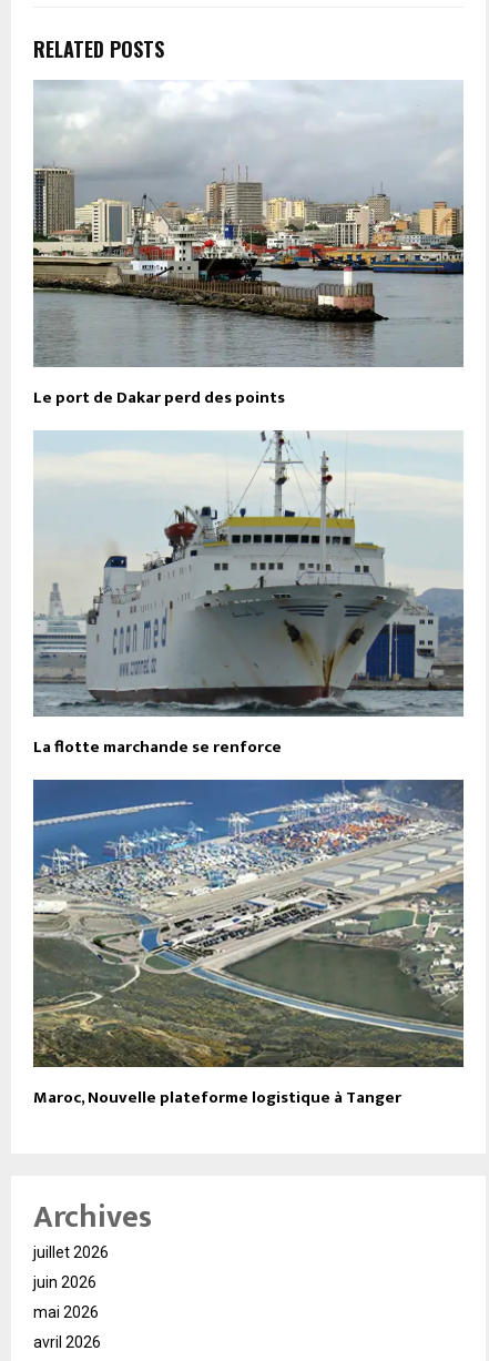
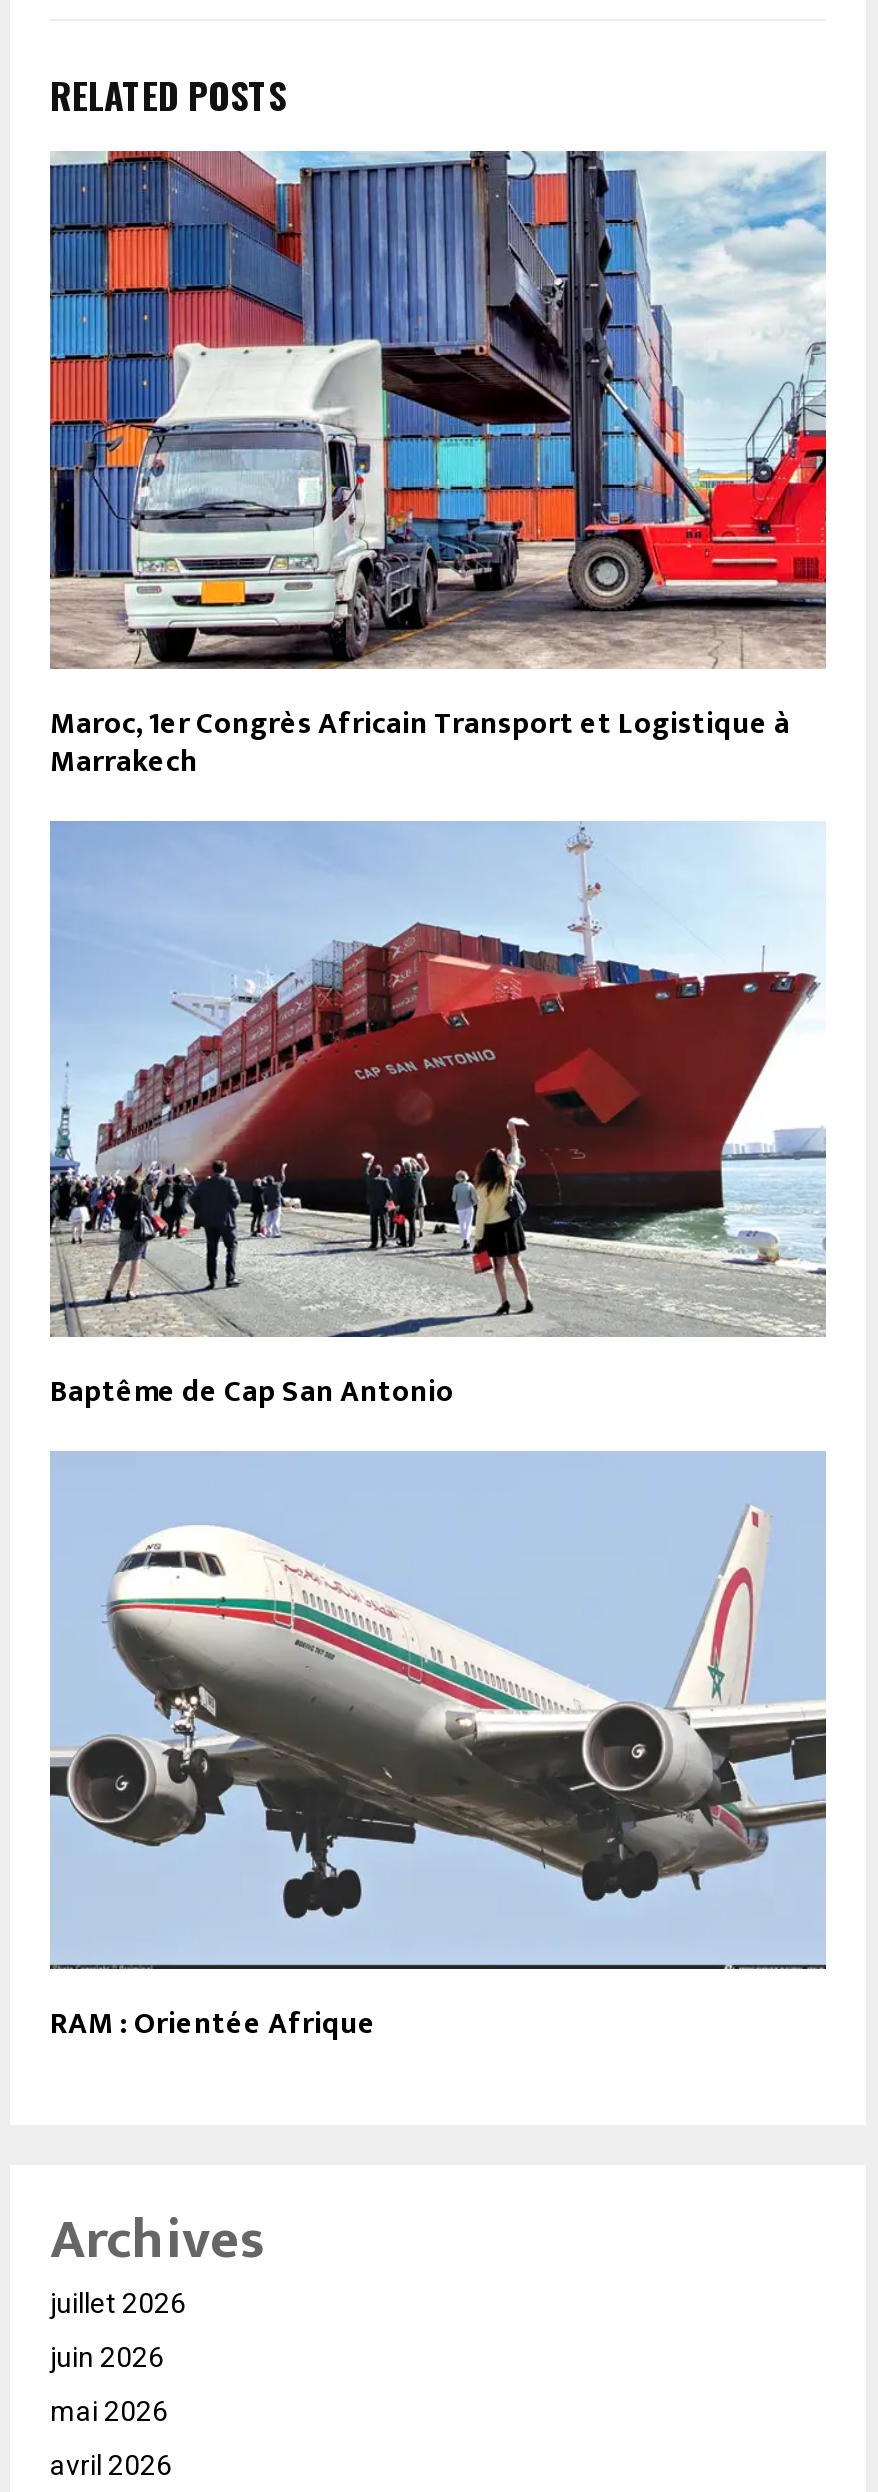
- [image]
- Le port de Dakar perd des points
+ [image]
+ Maroc, 1er Congrès Africain Transport et Logistique à
+ Marrakech

- [image]
- La flotte marchande se renforce
+ [image]
+ Baptême de Cap San Antonio

- [image]
- Maroc, Nouvelle plateforme logistique à Tanger
+ [image]
+ RAM : Orientée Afrique
